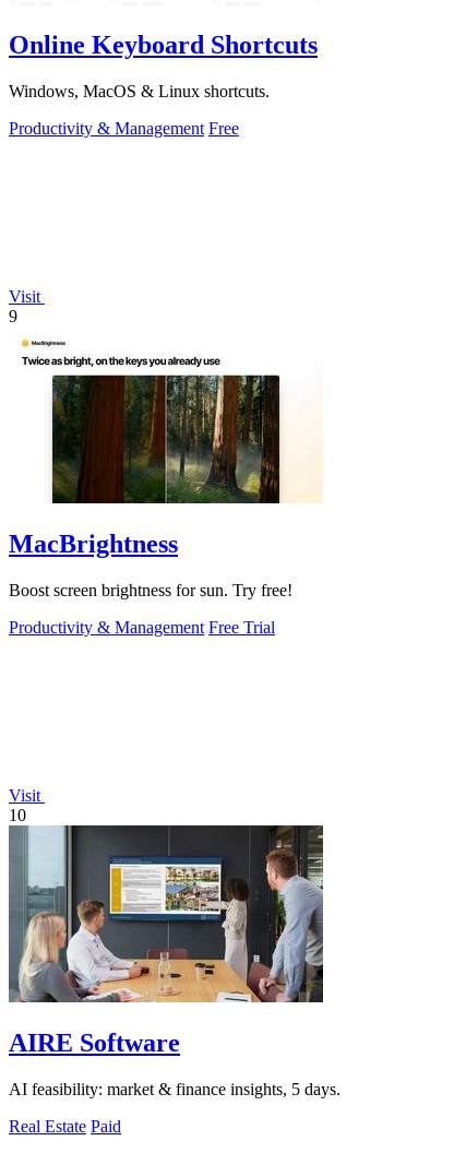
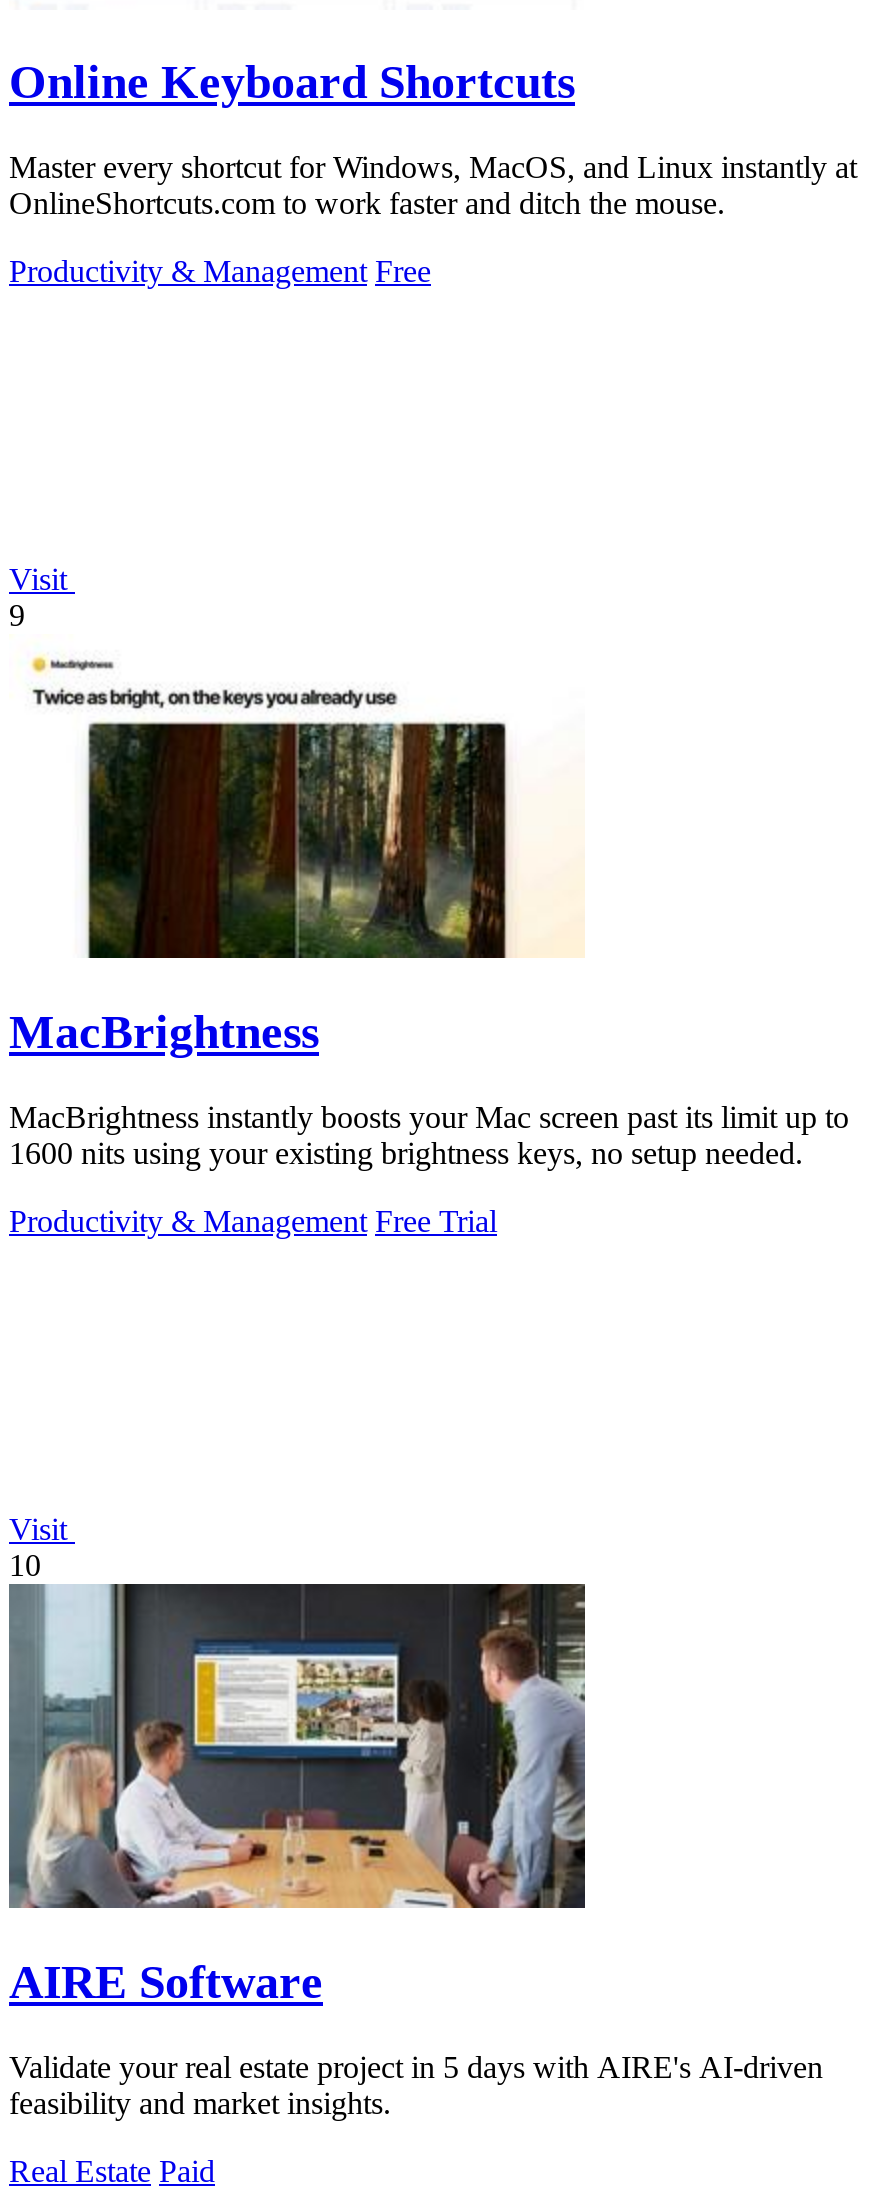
- Windows, MacOS & Linux shortcuts.
+ Master every shortcut for Windows, MacOS, and Linux instantly at
+ OnlineShortcuts.com to work faster and ditch the mouse.

- Boost screen brightness for sun. Try free!
+ MacBrightness instantly boosts your Mac screen past its limit up to
+ 1600 nits using your existing brightness keys, no setup needed.

- AI feasibility: market & finance insights, 5 days.
+ Validate your real estate project in 5 days with AIRE's AI-driven
+ feasibility and market insights.
